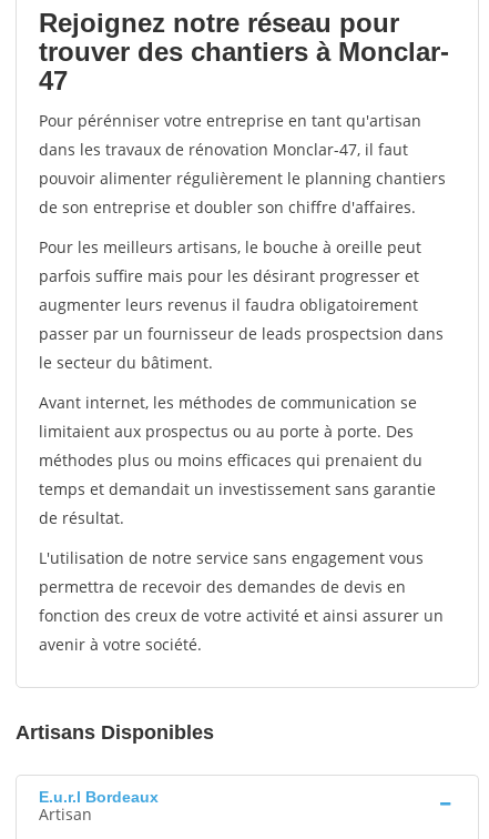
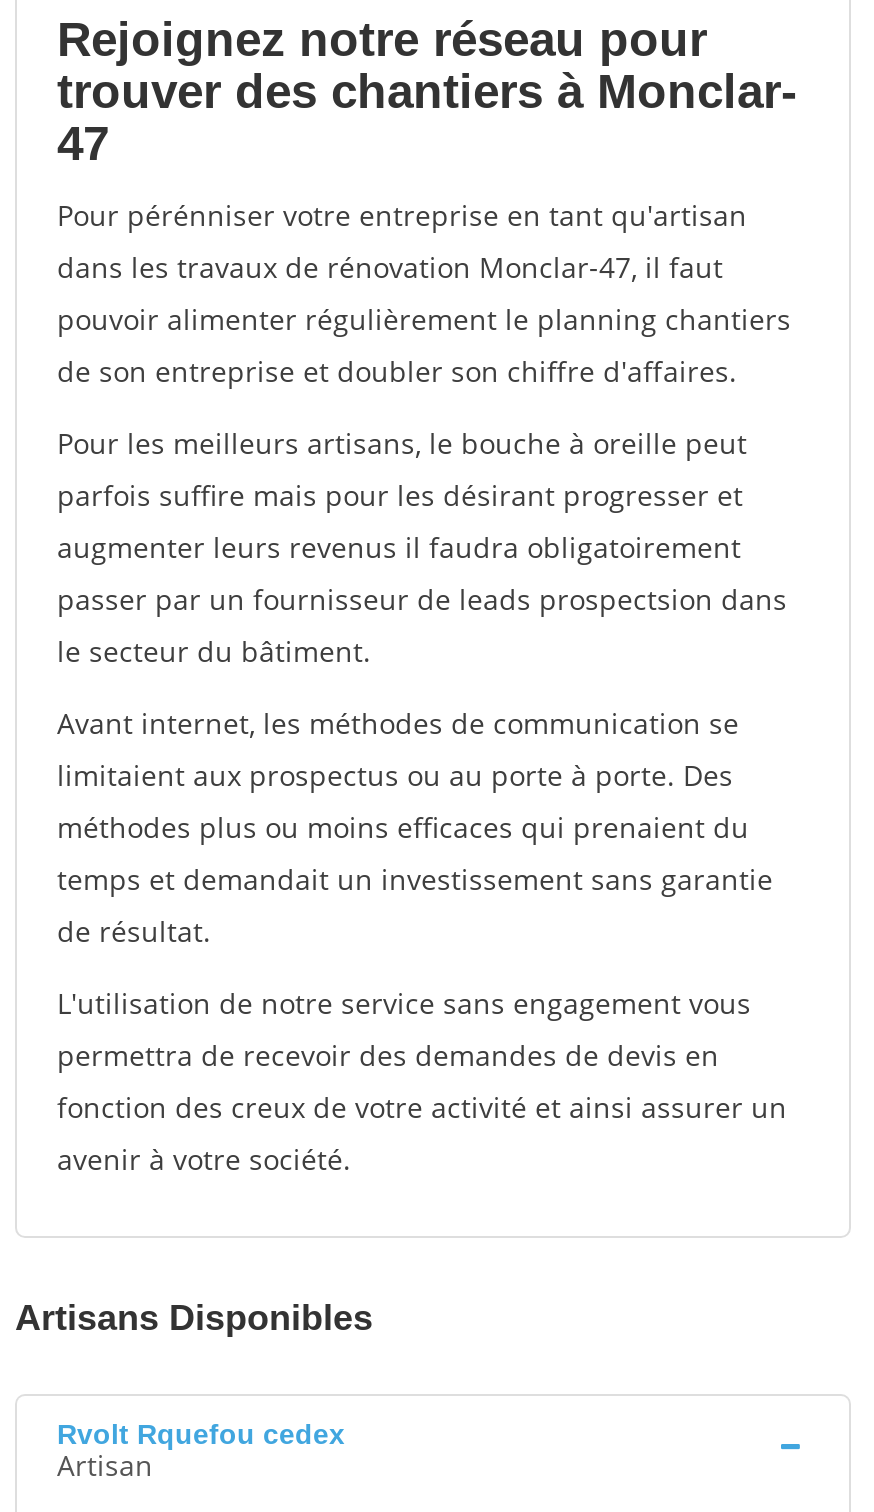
- E.u.r.l Bordeaux
+ Rvolt Rquefou cedex
